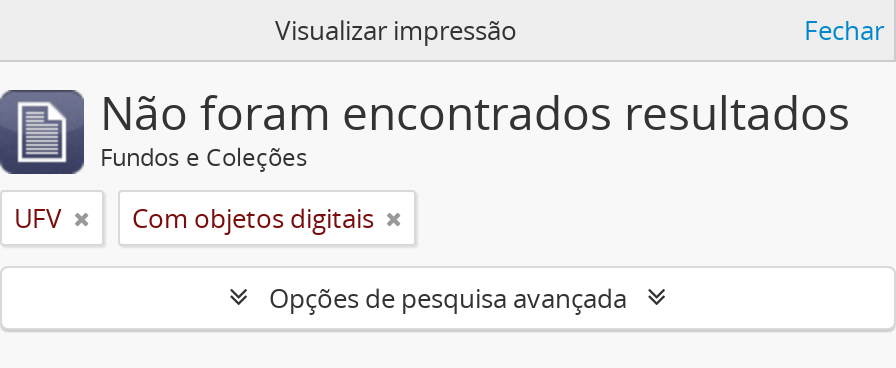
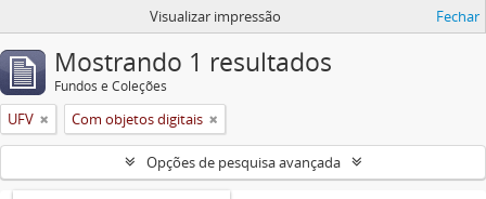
- Não foram encontrados resultados
+ Mostrando 1 resultados
